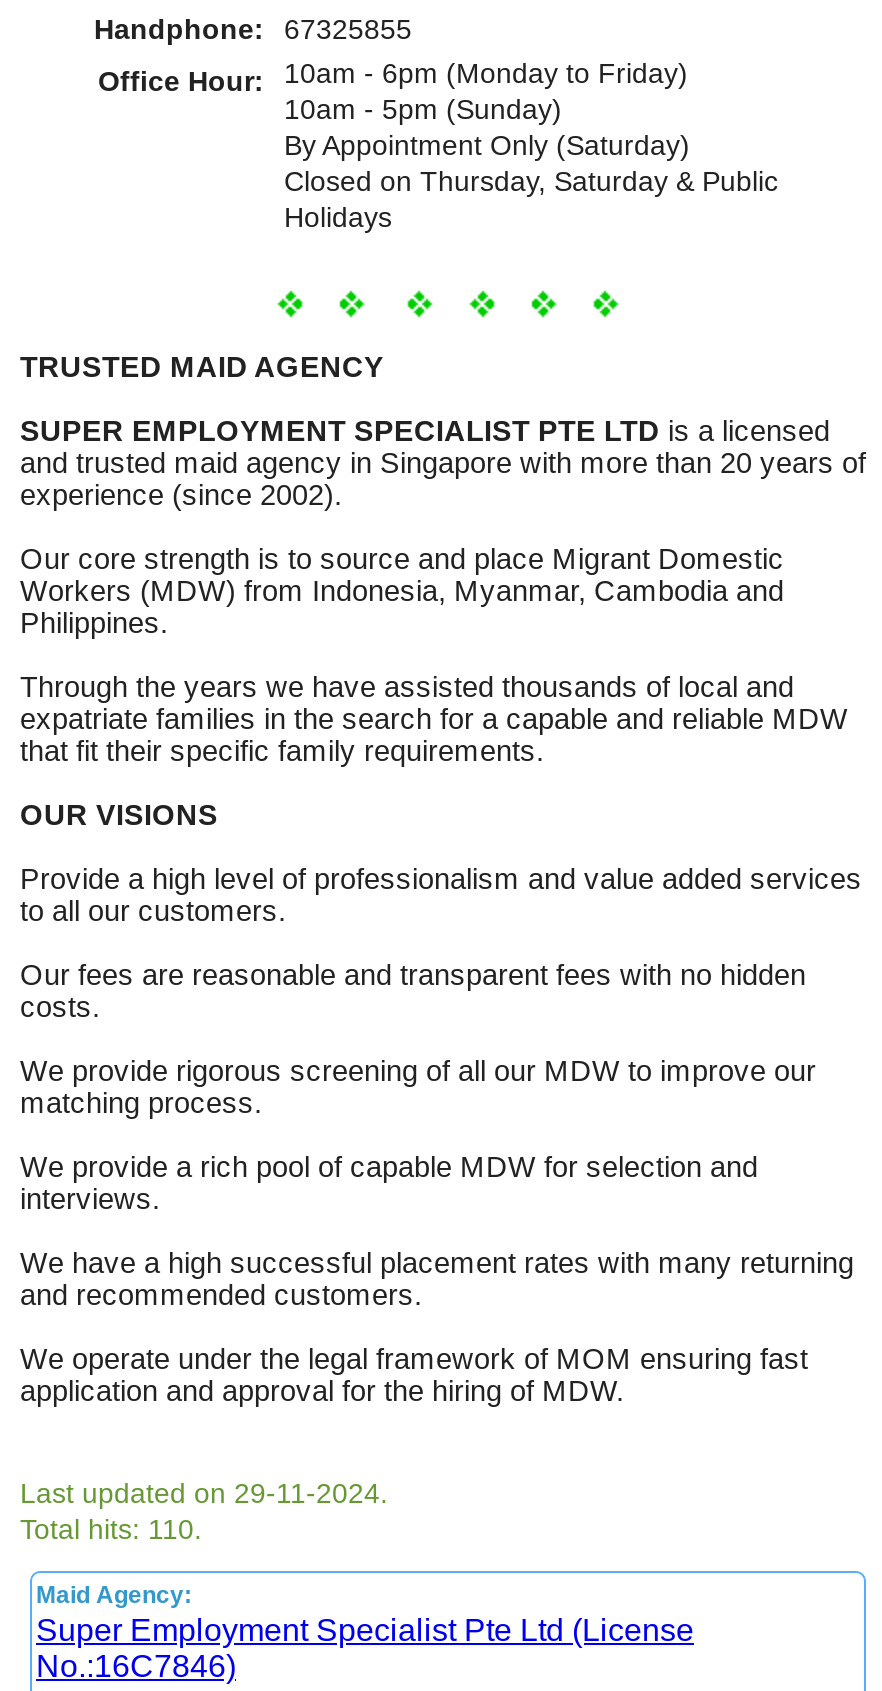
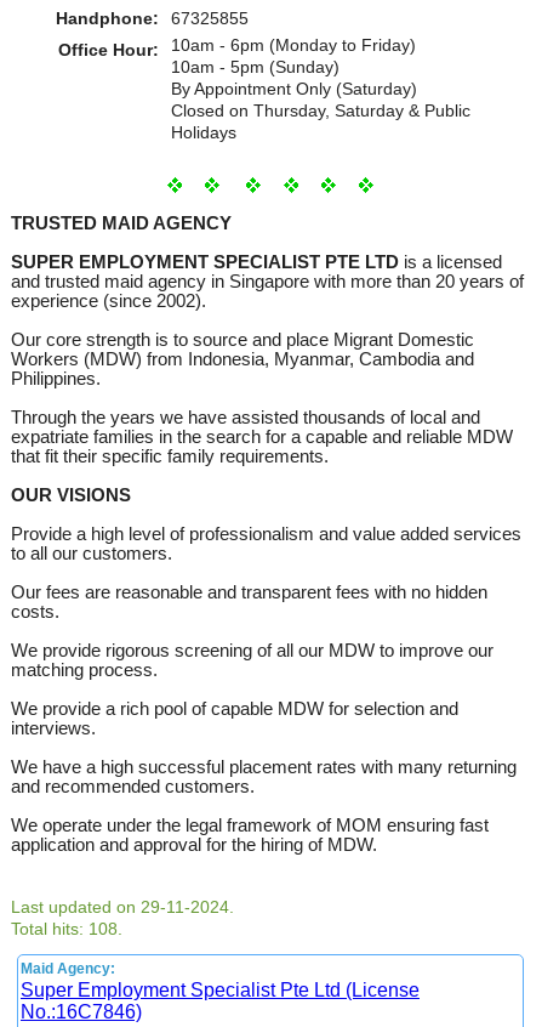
- Total hits: 110.
+ Total hits: 108.
